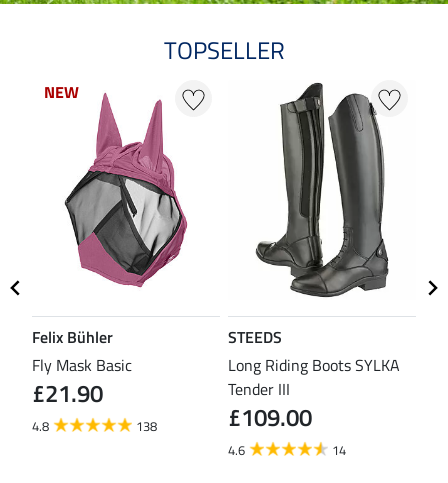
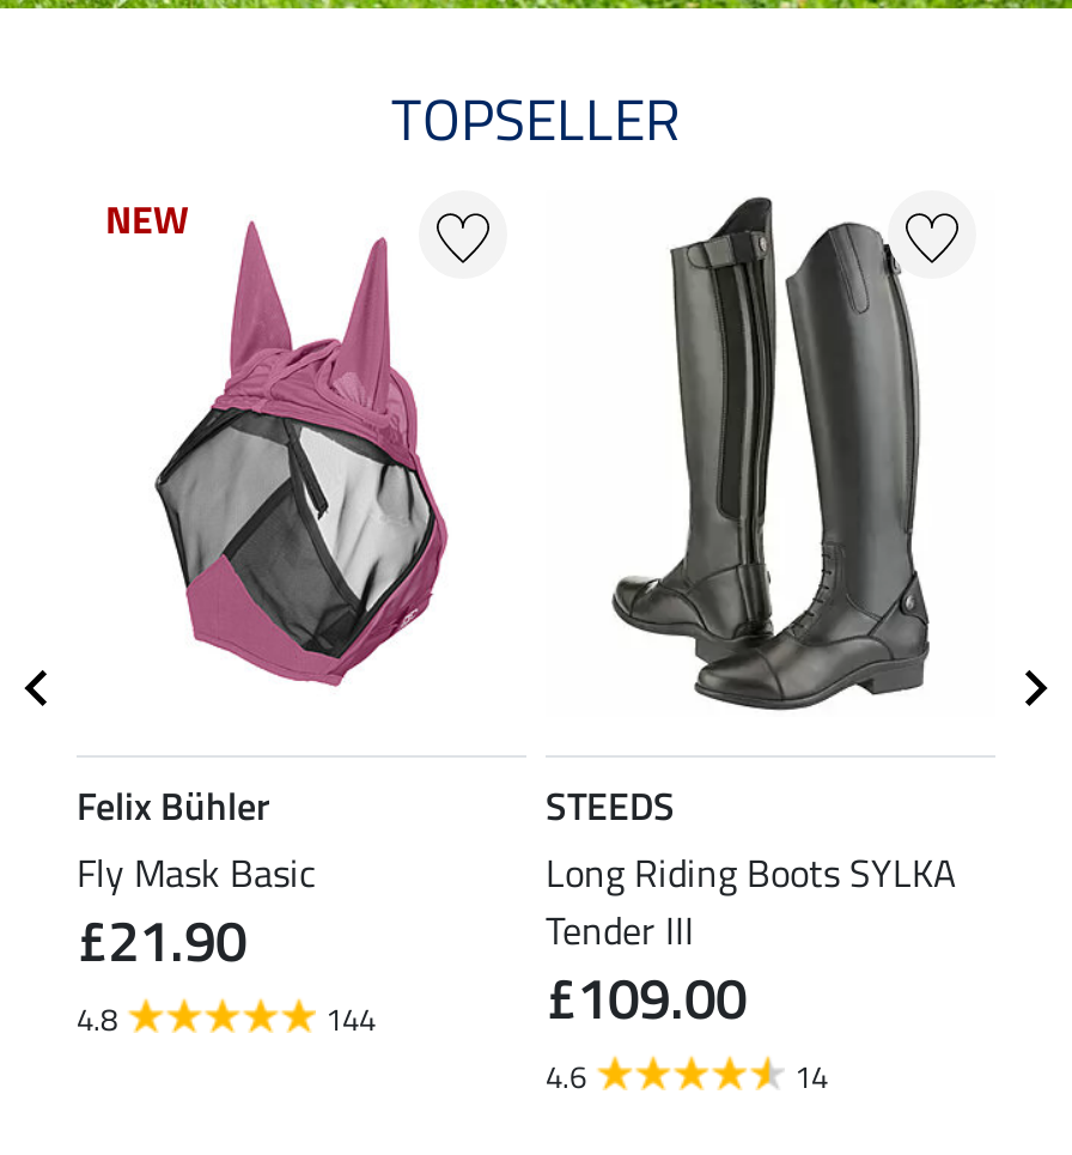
- 138
+ 144
